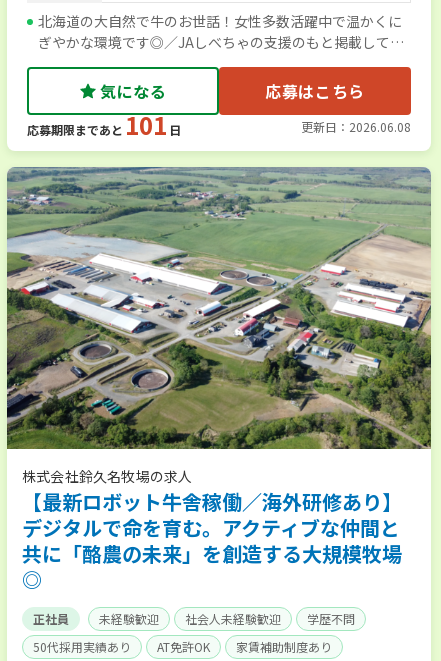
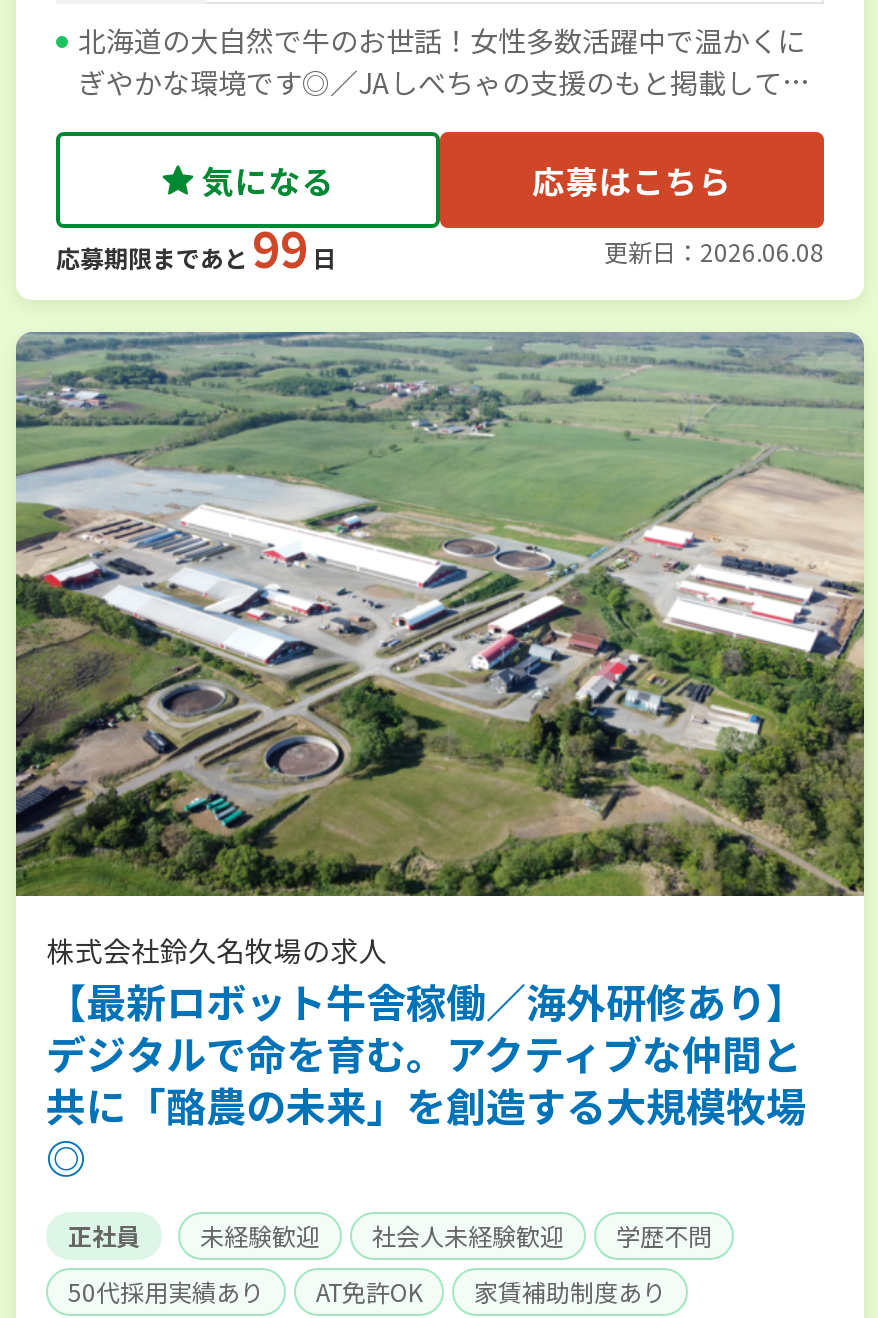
- 応募期限まであと 101 日
+ 応募期限まであと 99 日
